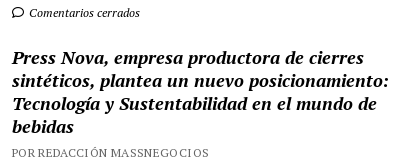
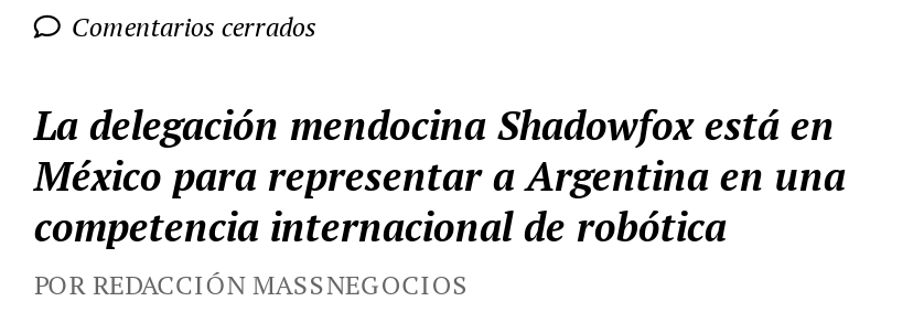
- Press Nova, empresa productora de cierres
- sintéticos, plantea un nuevo posicionamiento:
- Tecnología y Sustentabilidad en el mundo de
- bebidas
+ La delegación mendocina Shadowfox está en
+ México para representar a Argentina en una
+ competencia internacional de robótica
